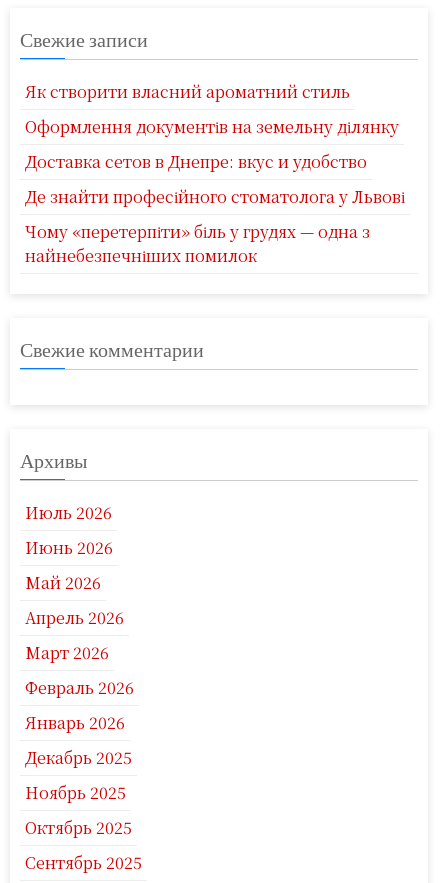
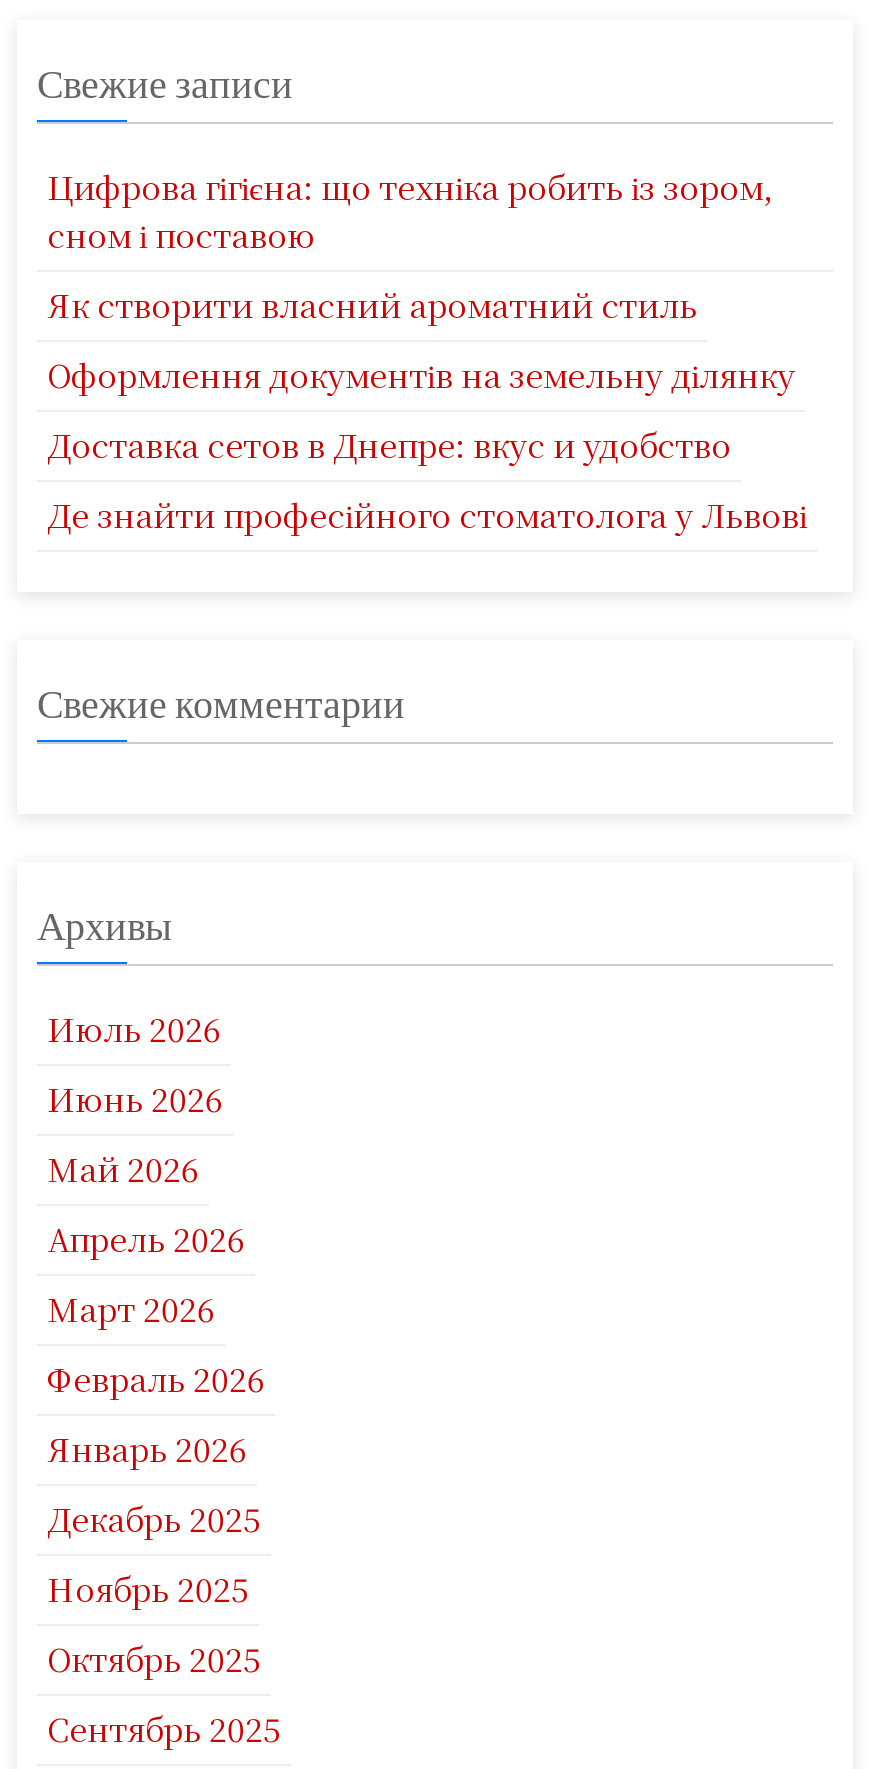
+ Цифрова гігієна: що техніка робить із зором,
+ сном і поставою

moved down: Як створити власний ароматний стиль | Оформлення документів на земельну ділянку | Доставка сетов в Днепре: вкус и удобство | Де знайти професійного стоматолога у Львові

- Чому «перетерпіти» біль у грудях — одна з
- найнебезпечніших помилок
